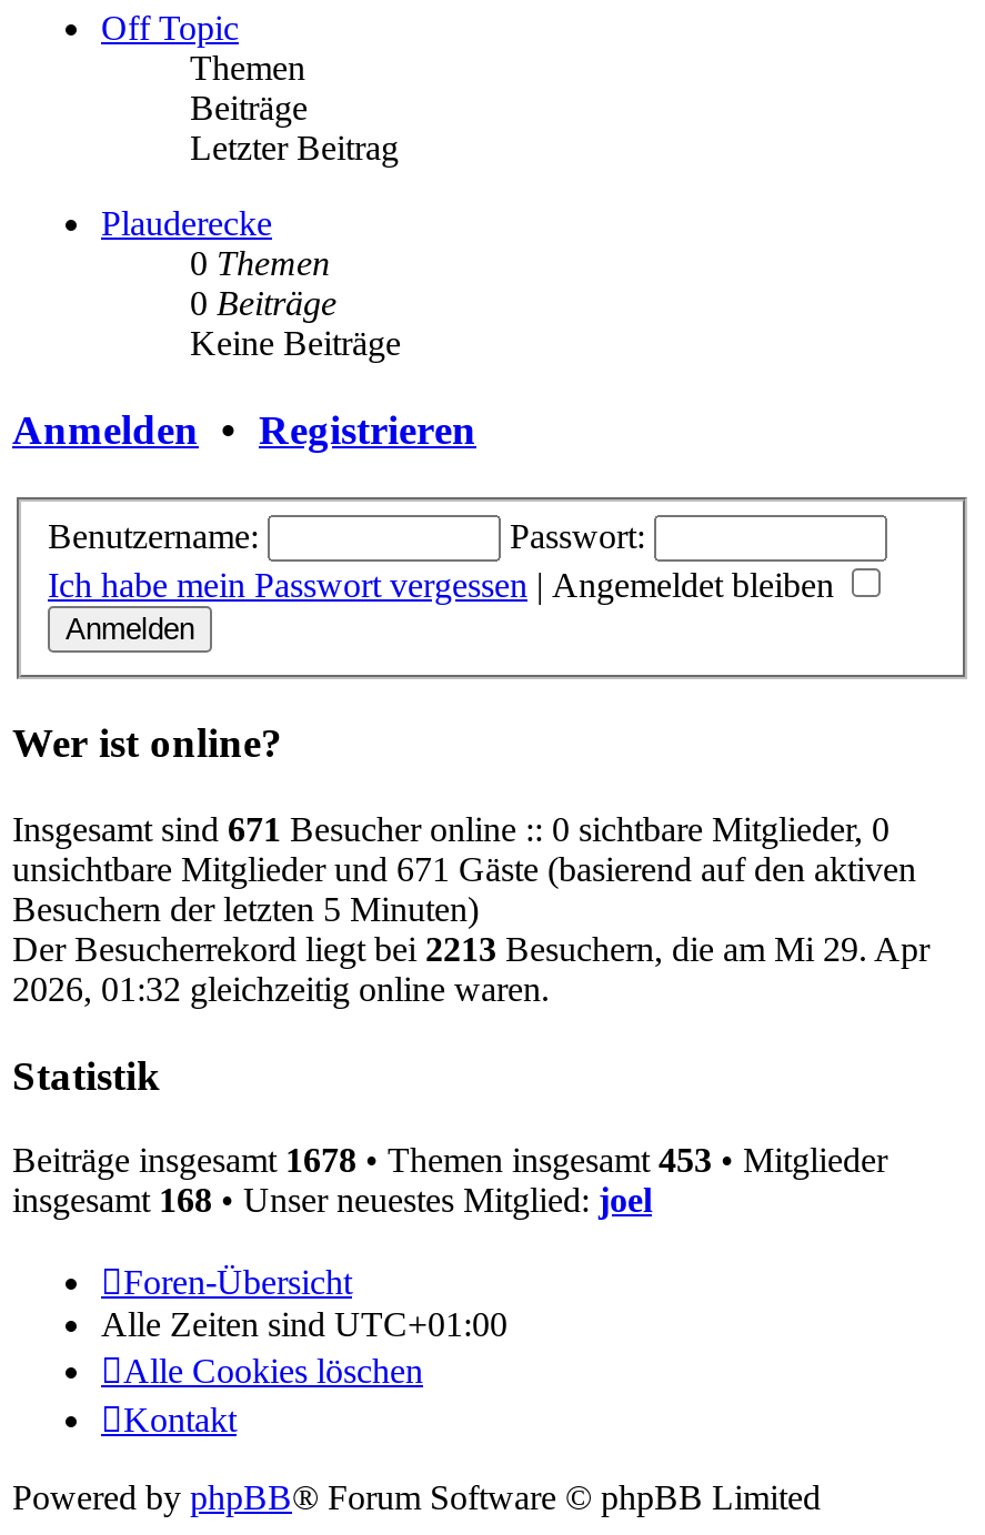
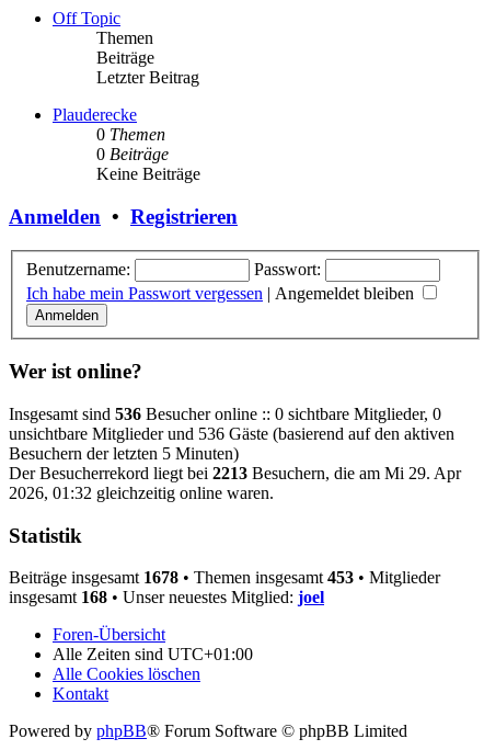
- Insgesamt sind 671 Besucher online :: 0 sichtbare Mitglieder, 0
+ Insgesamt sind 536 Besucher online :: 0 sichtbare Mitglieder, 0

- unsichtbare Mitglieder und 671 Gäste (basierend auf den aktiven
+ unsichtbare Mitglieder und 536 Gäste (basierend auf den aktiven
